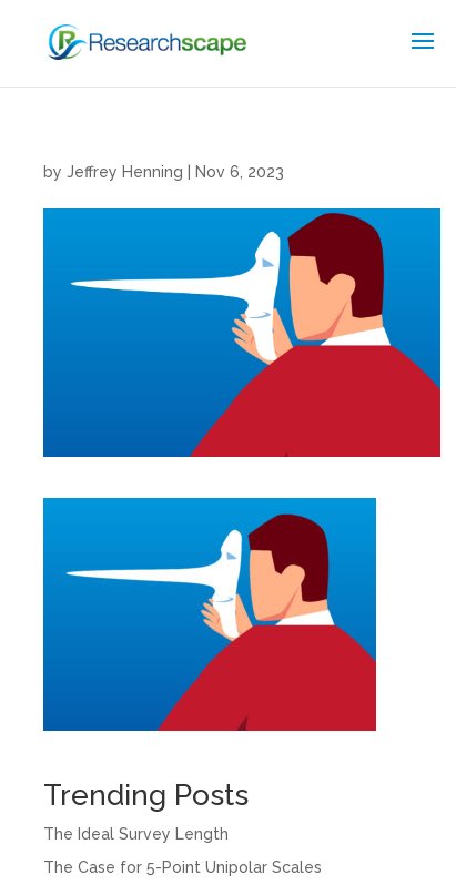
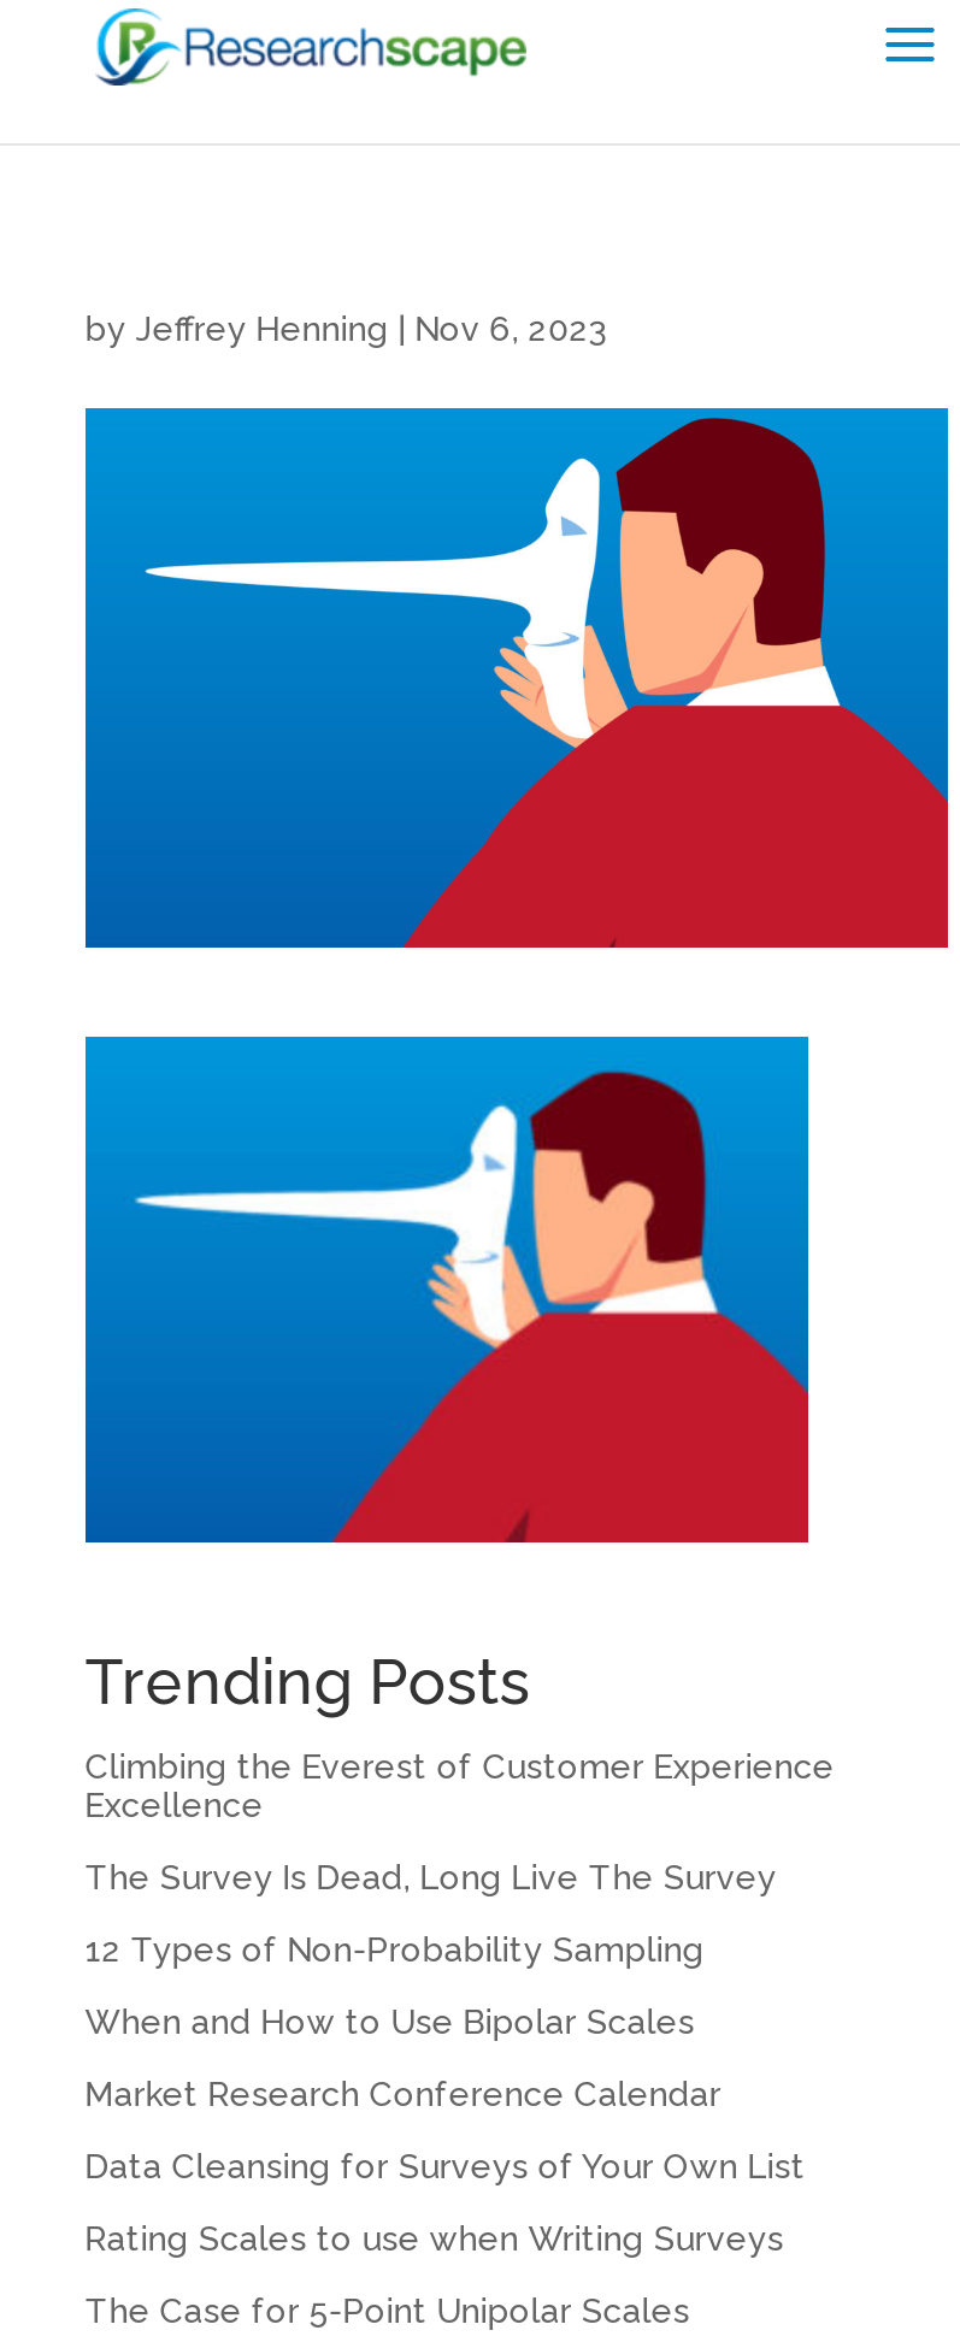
- The Ideal Survey Length
+ Climbing the Everest of Customer Experience
+ Excellence
+ The Survey Is Dead, Long Live The Survey
+ 12 Types of Non-Probability Sampling
+ When and How to Use Bipolar Scales
+ Market Research Conference Calendar
+ Data Cleansing for Surveys of Your Own List
+ Rating Scales to use when Writing Surveys
